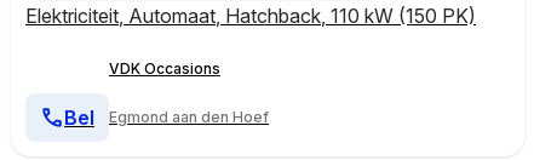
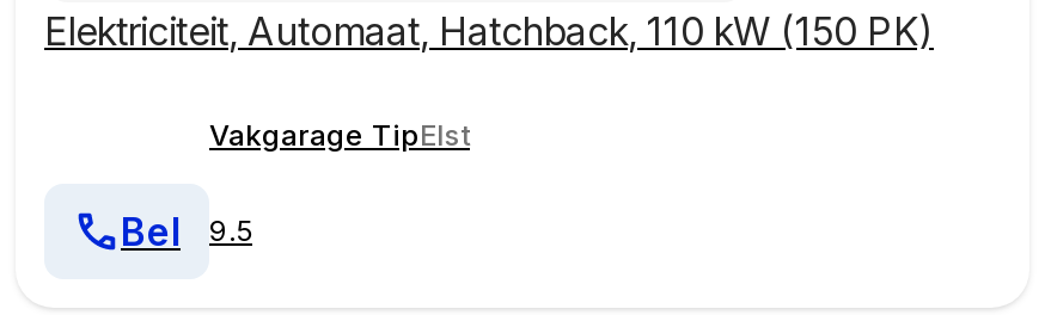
- VDK Occasions
+ Vakgarage TipElst

- Egmond aan den Hoef
+ 9.5
